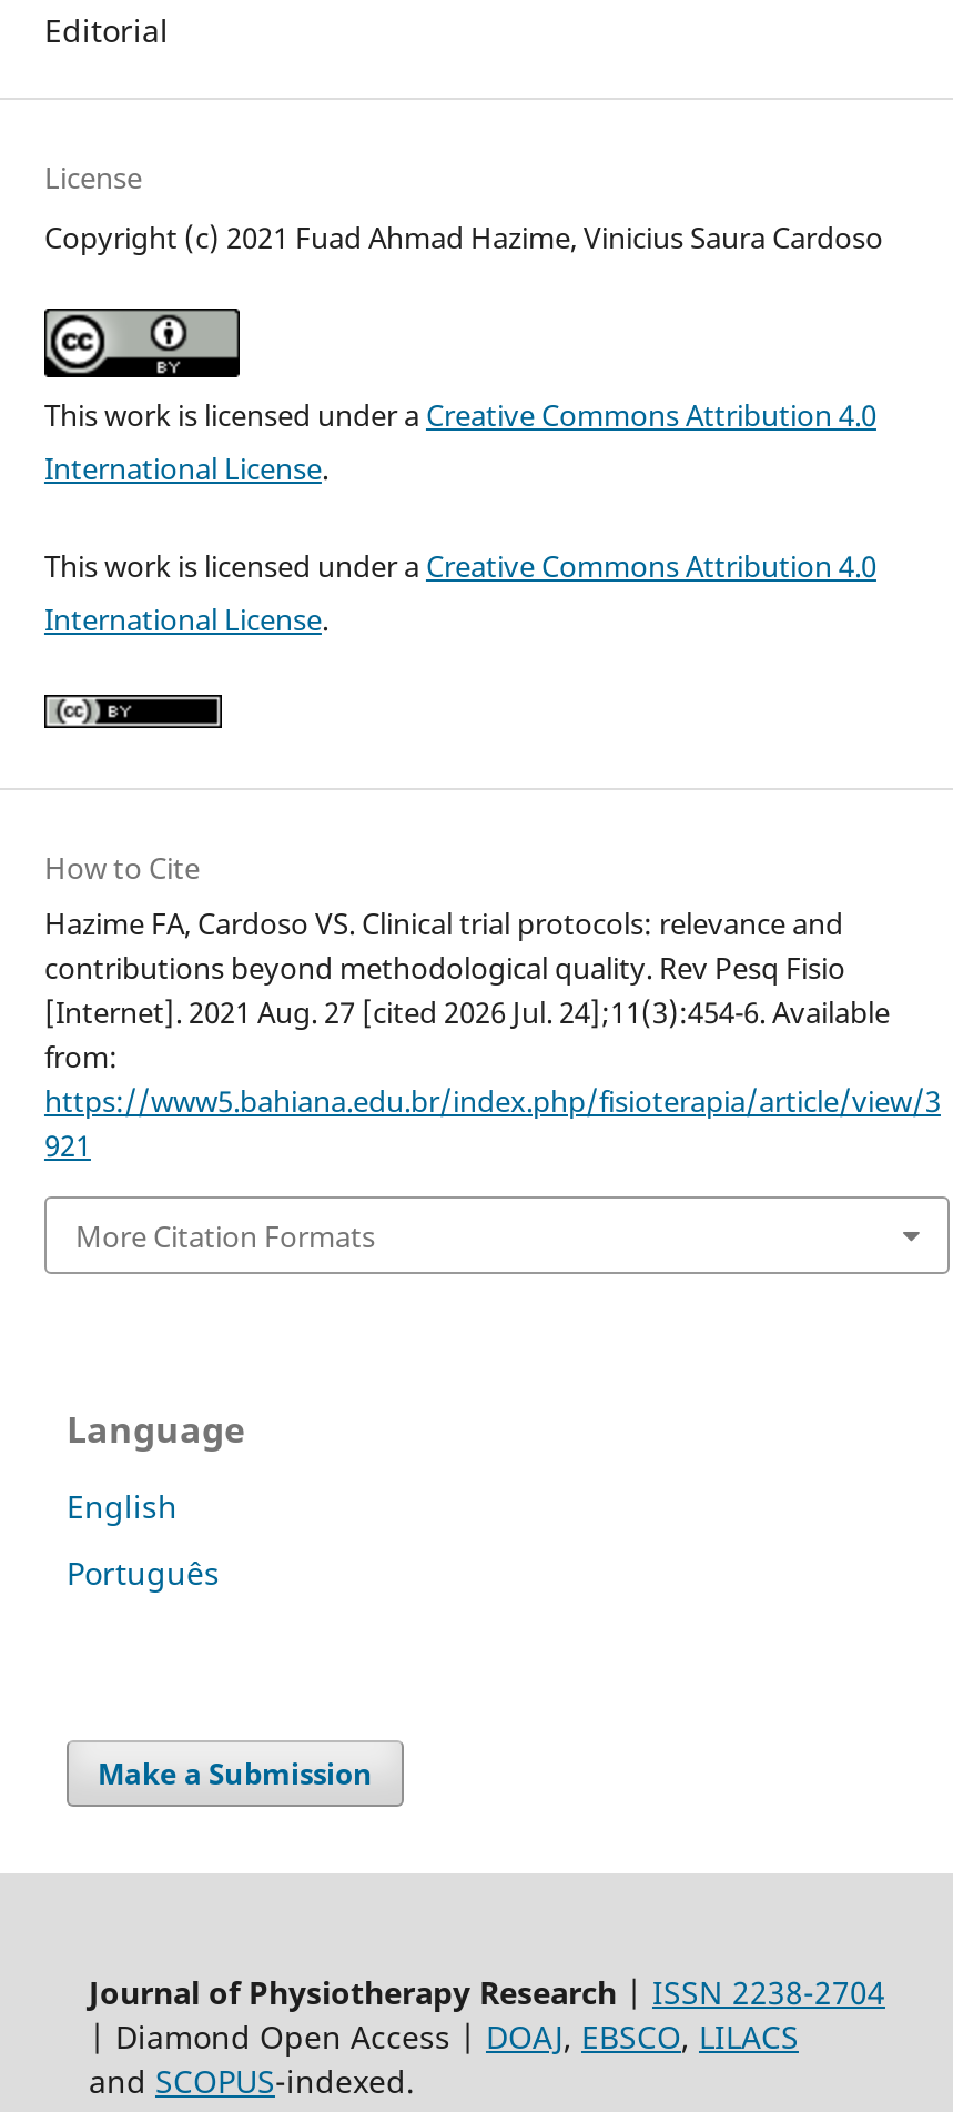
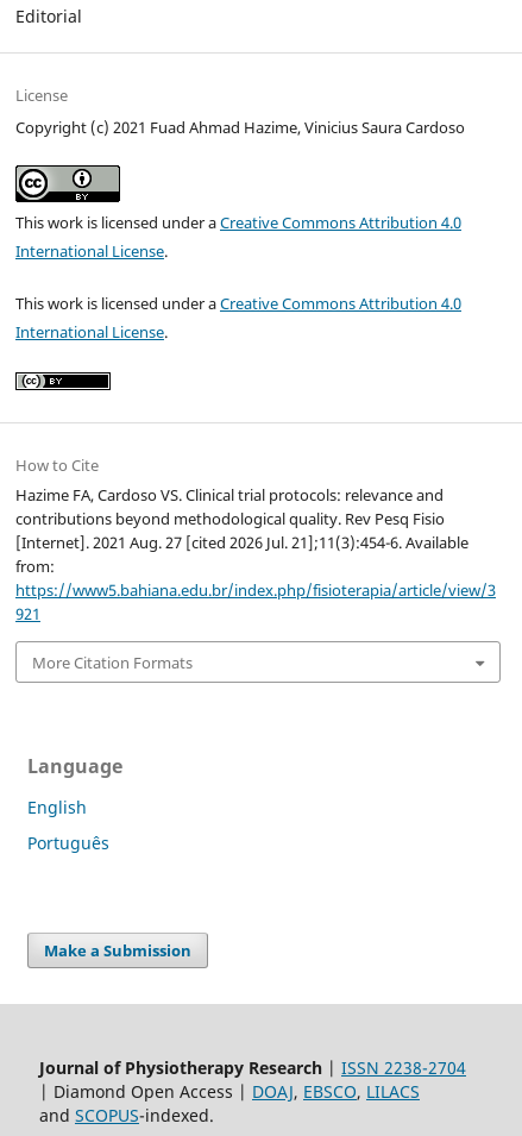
- [Internet]. 2021 Aug. 27 [cited 2026 Jul. 24];11(3):454-6. Available
+ [Internet]. 2021 Aug. 27 [cited 2026 Jul. 21];11(3):454-6. Available
